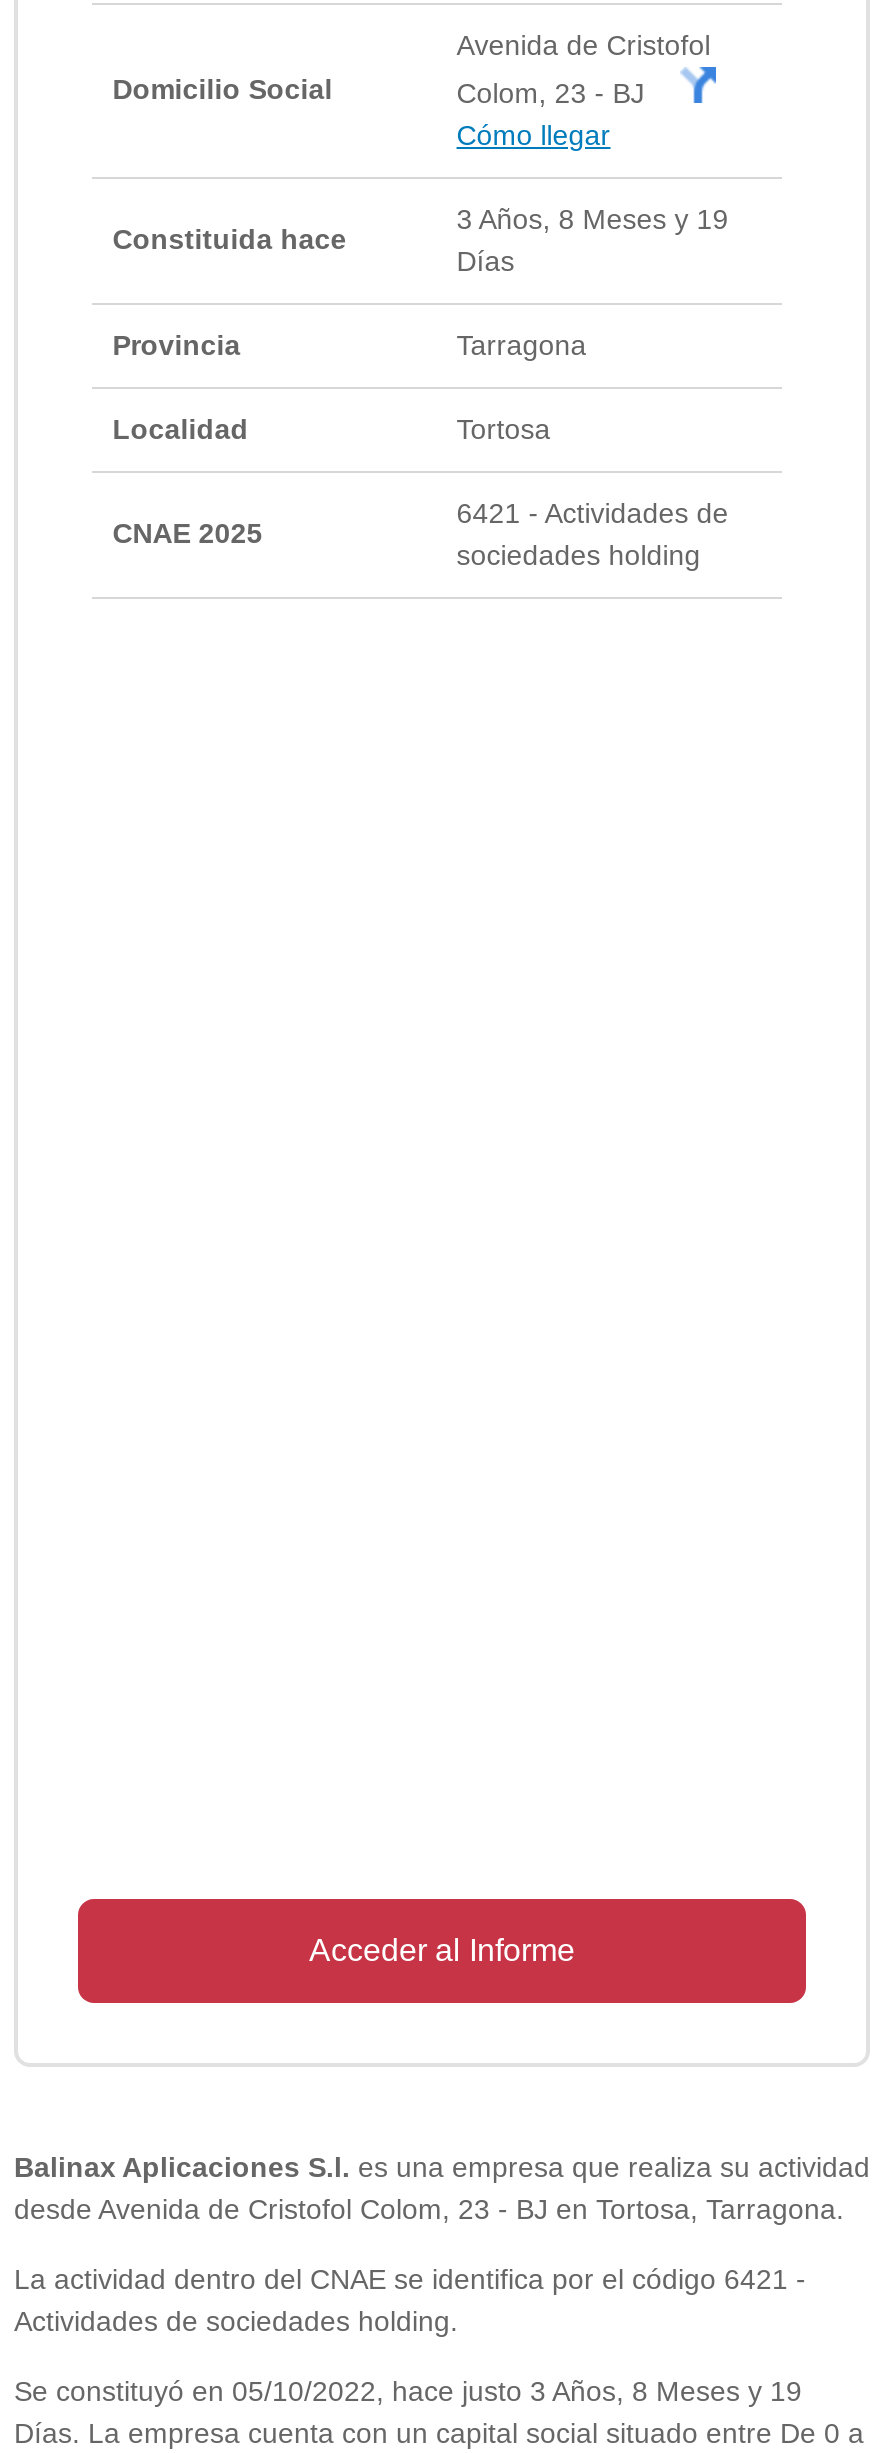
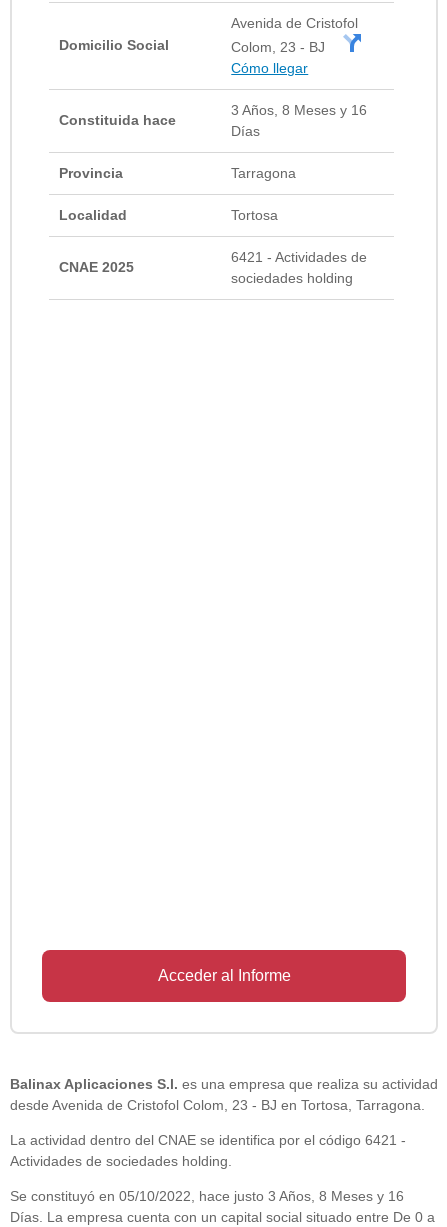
- 3 Años, 8 Meses y 19
+ 3 Años, 8 Meses y 16

- Se constituyó en 05/10/2022, hace justo 3 Años, 8 Meses y 19
+ Se constituyó en 05/10/2022, hace justo 3 Años, 8 Meses y 16
